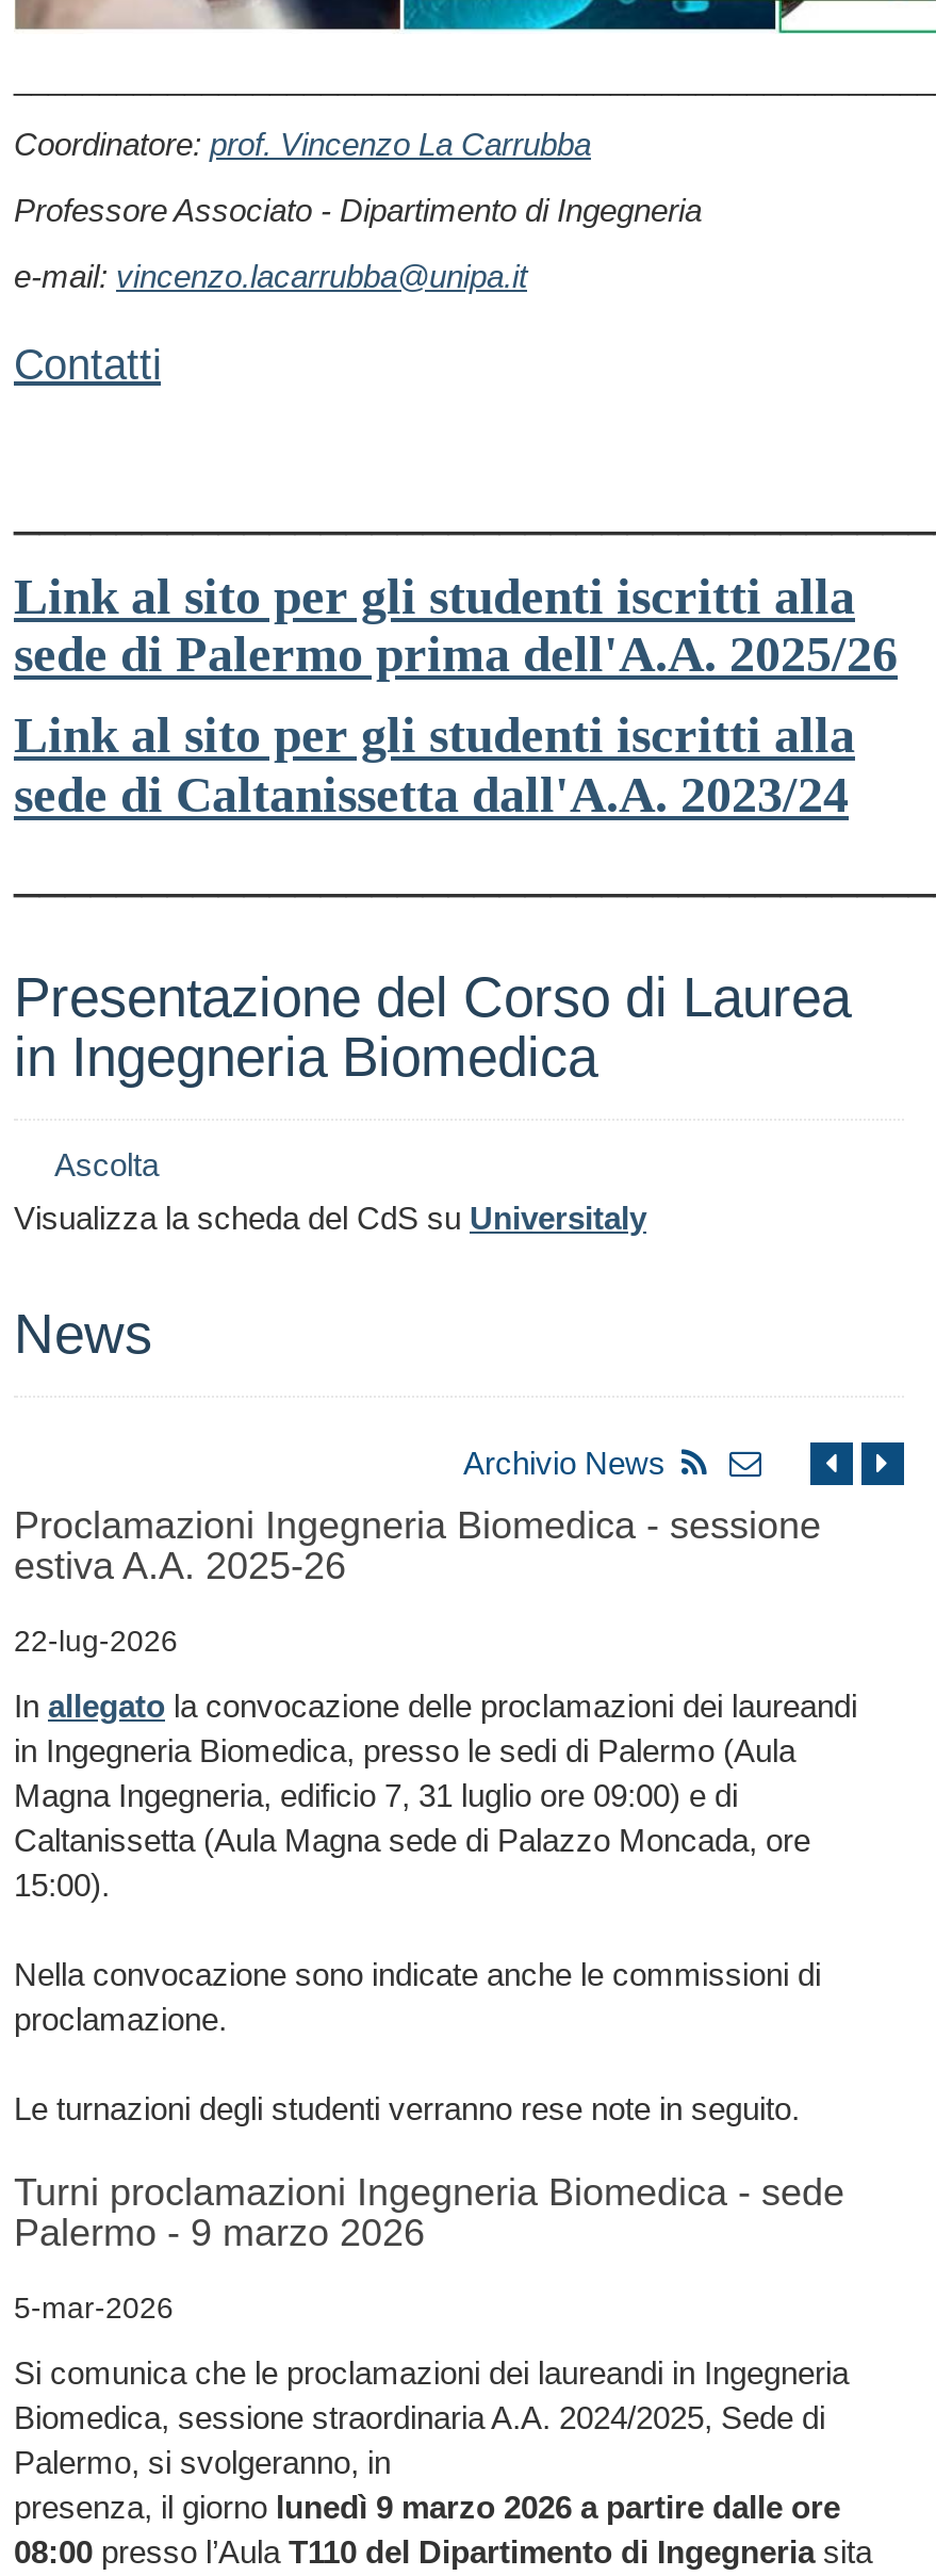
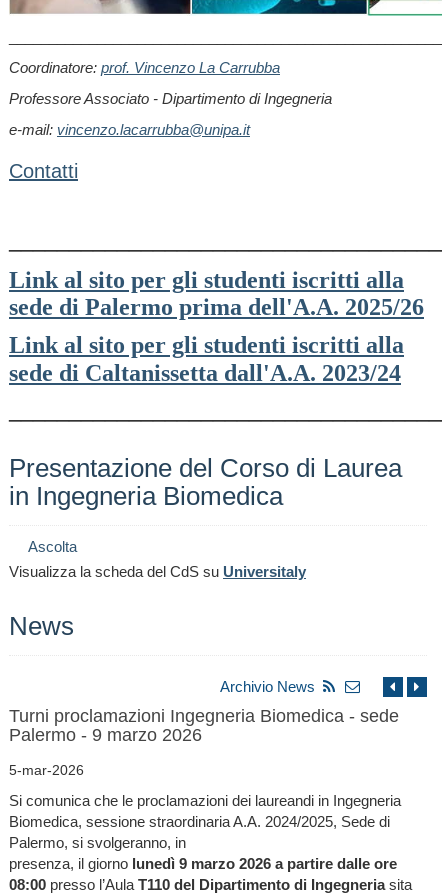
- Proclamazioni Ingegneria Biomedica - sessione
- estiva A.A. 2025-26
- 22-lug-2026
- In allegato la convocazione delle proclamazioni dei laureandi
- in Ingegneria Biomedica, presso le sedi di Palermo (Aula
- Magna Ingegneria, edificio 7, 31 luglio ore 09:00) e di
- Caltanissetta (Aula Magna sede di Palazzo Moncada, ore
- 15:00).
- Nella convocazione sono indicate anche le commissioni di
- proclamazione.
- Le turnazioni degli studenti verranno rese note in seguito.
